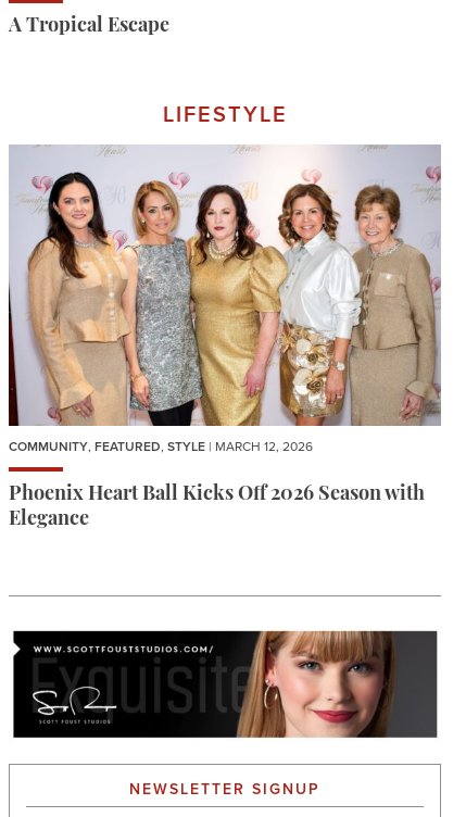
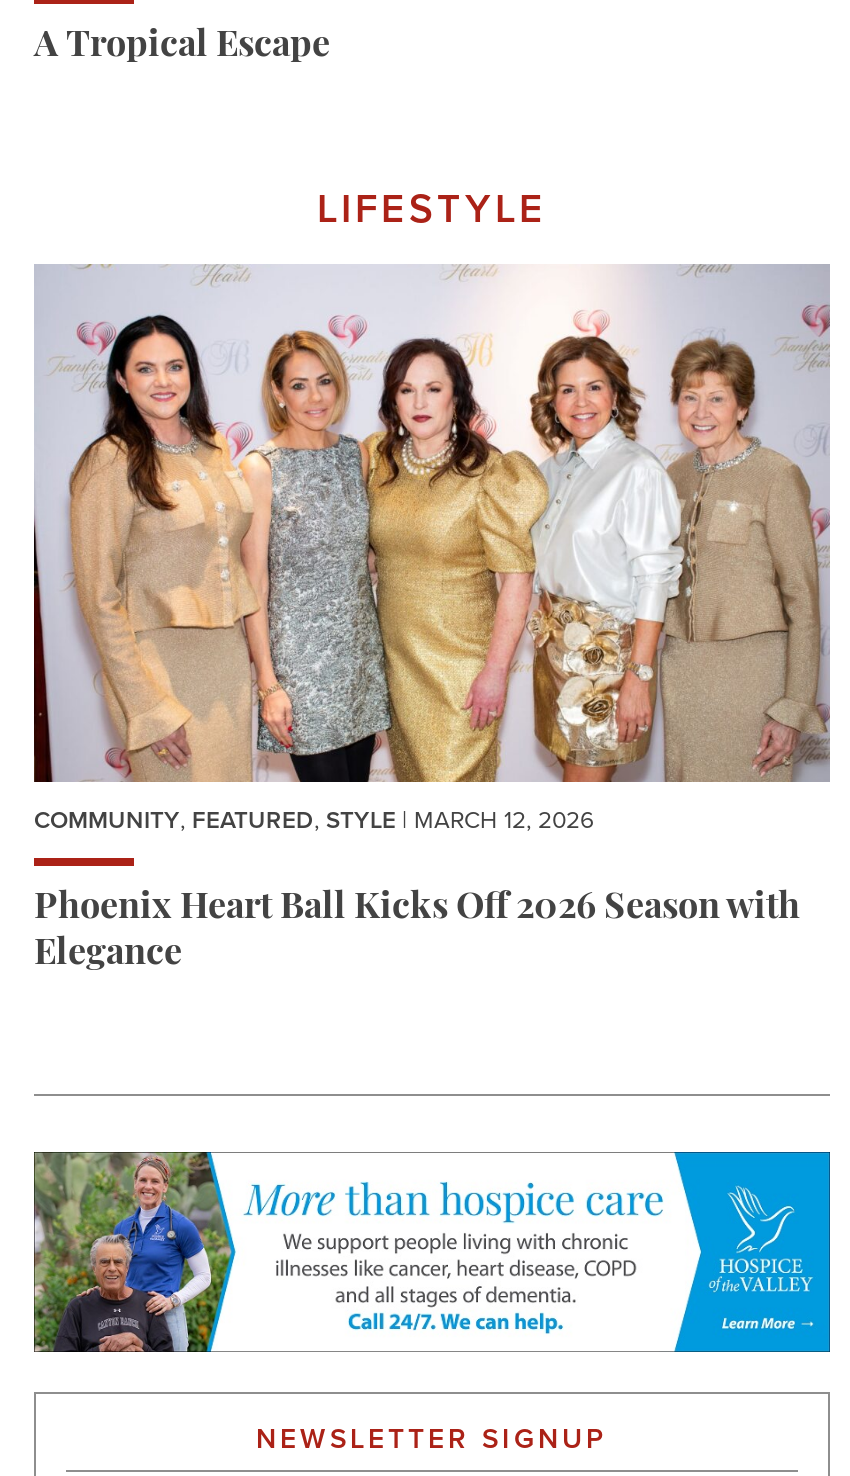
- [image]
+ [image]
